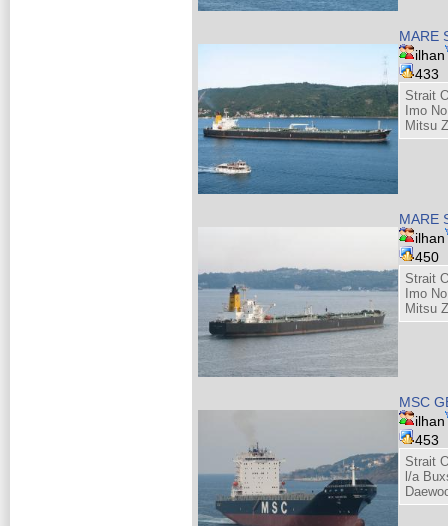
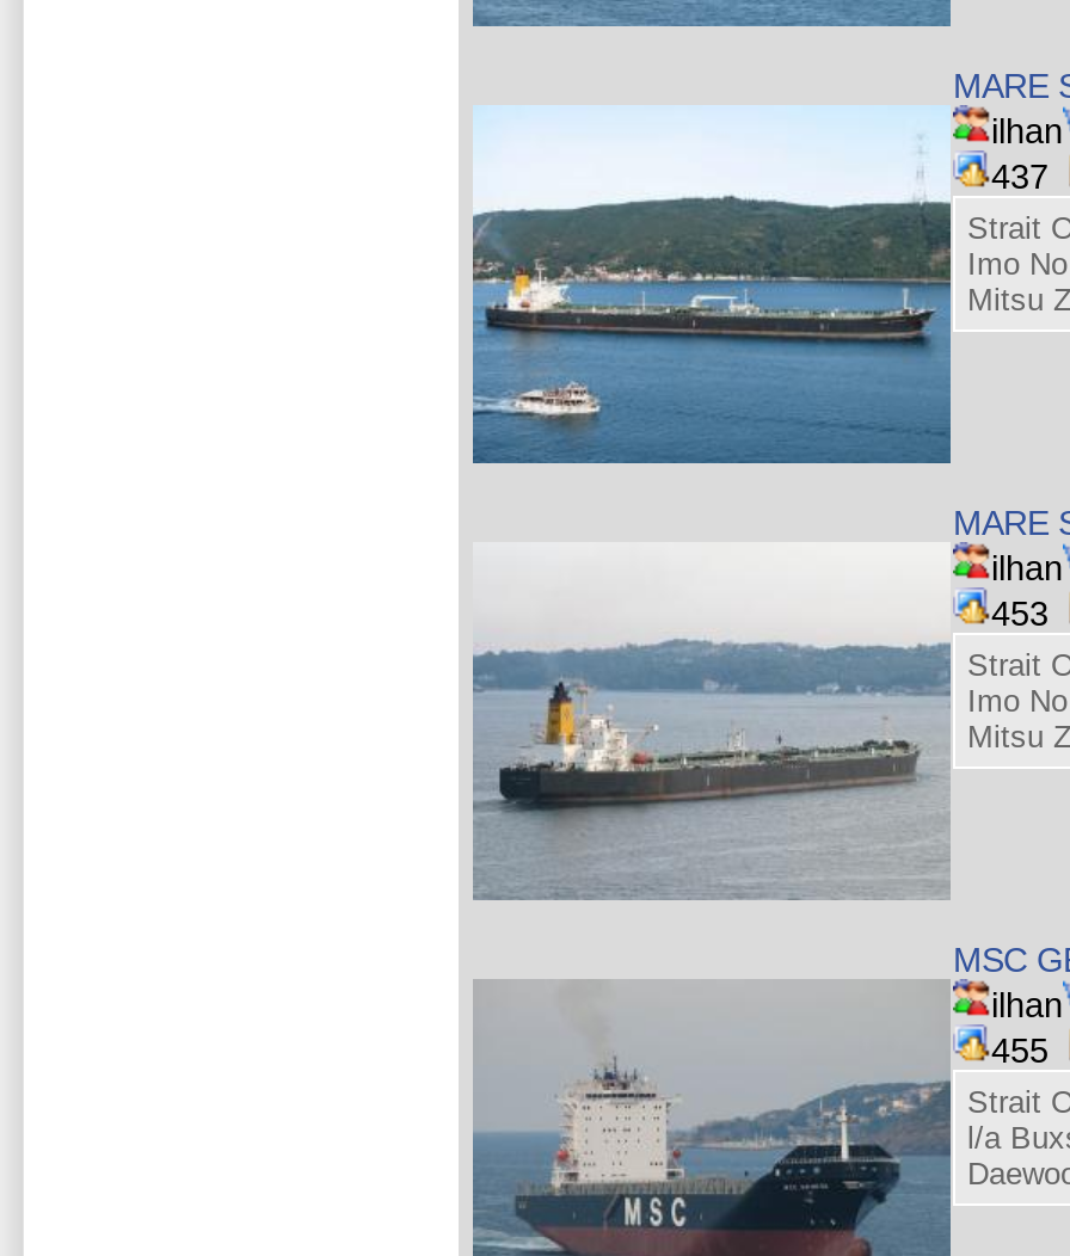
- 433
+ 437

- 450
+ 453

- 453
+ 455
